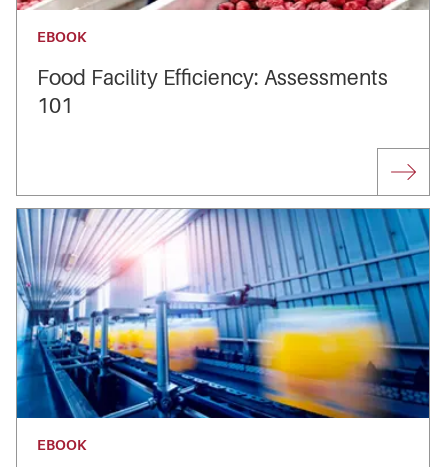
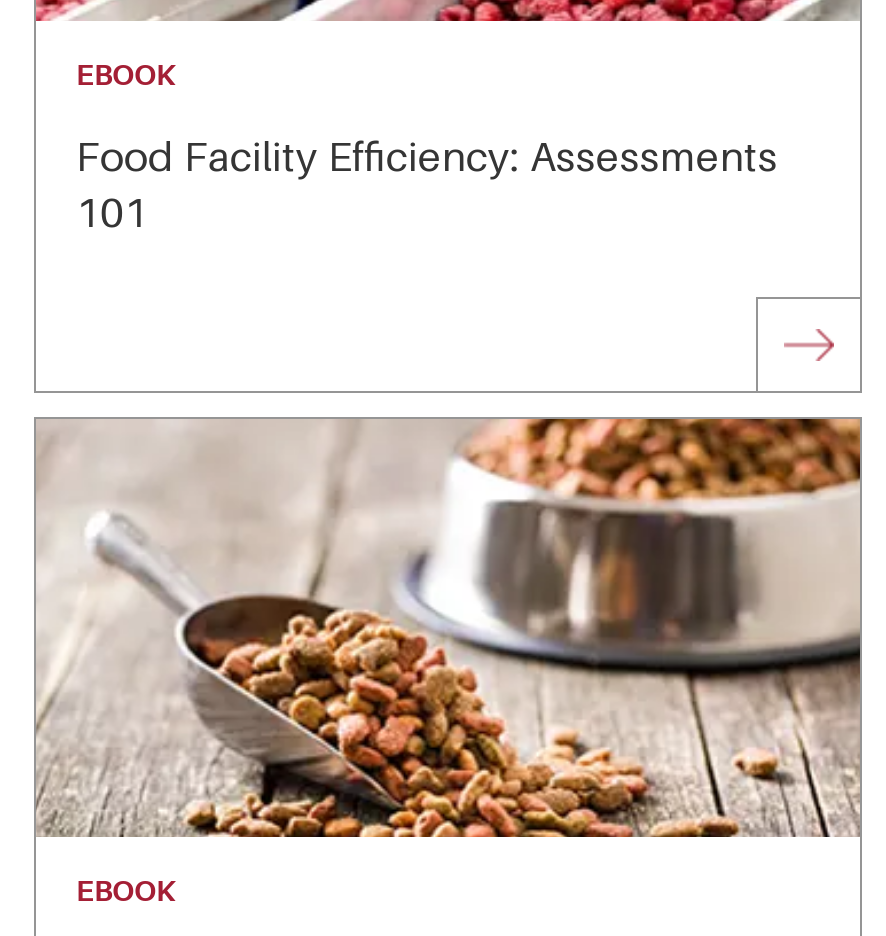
- [image]
+ [image]
